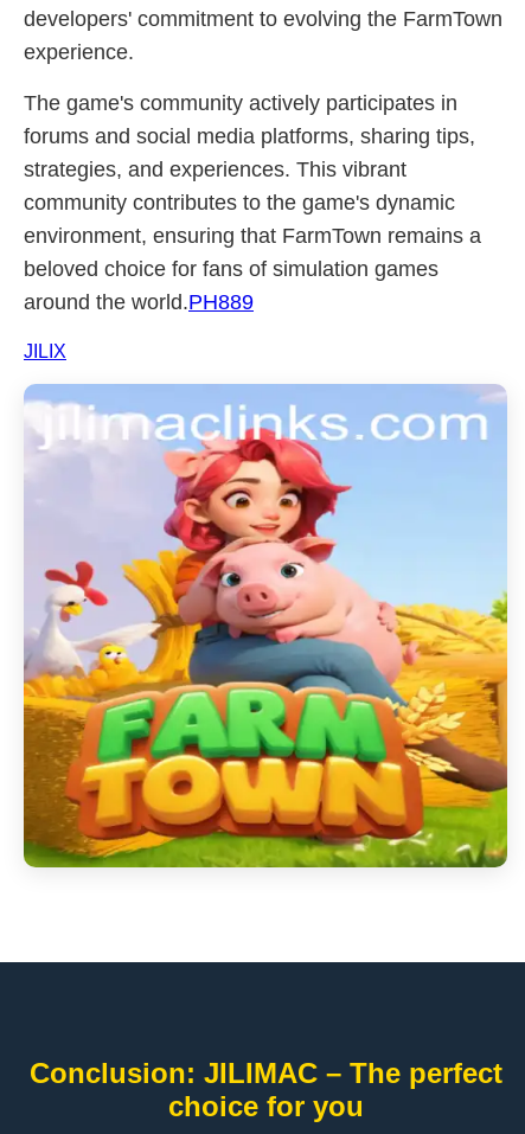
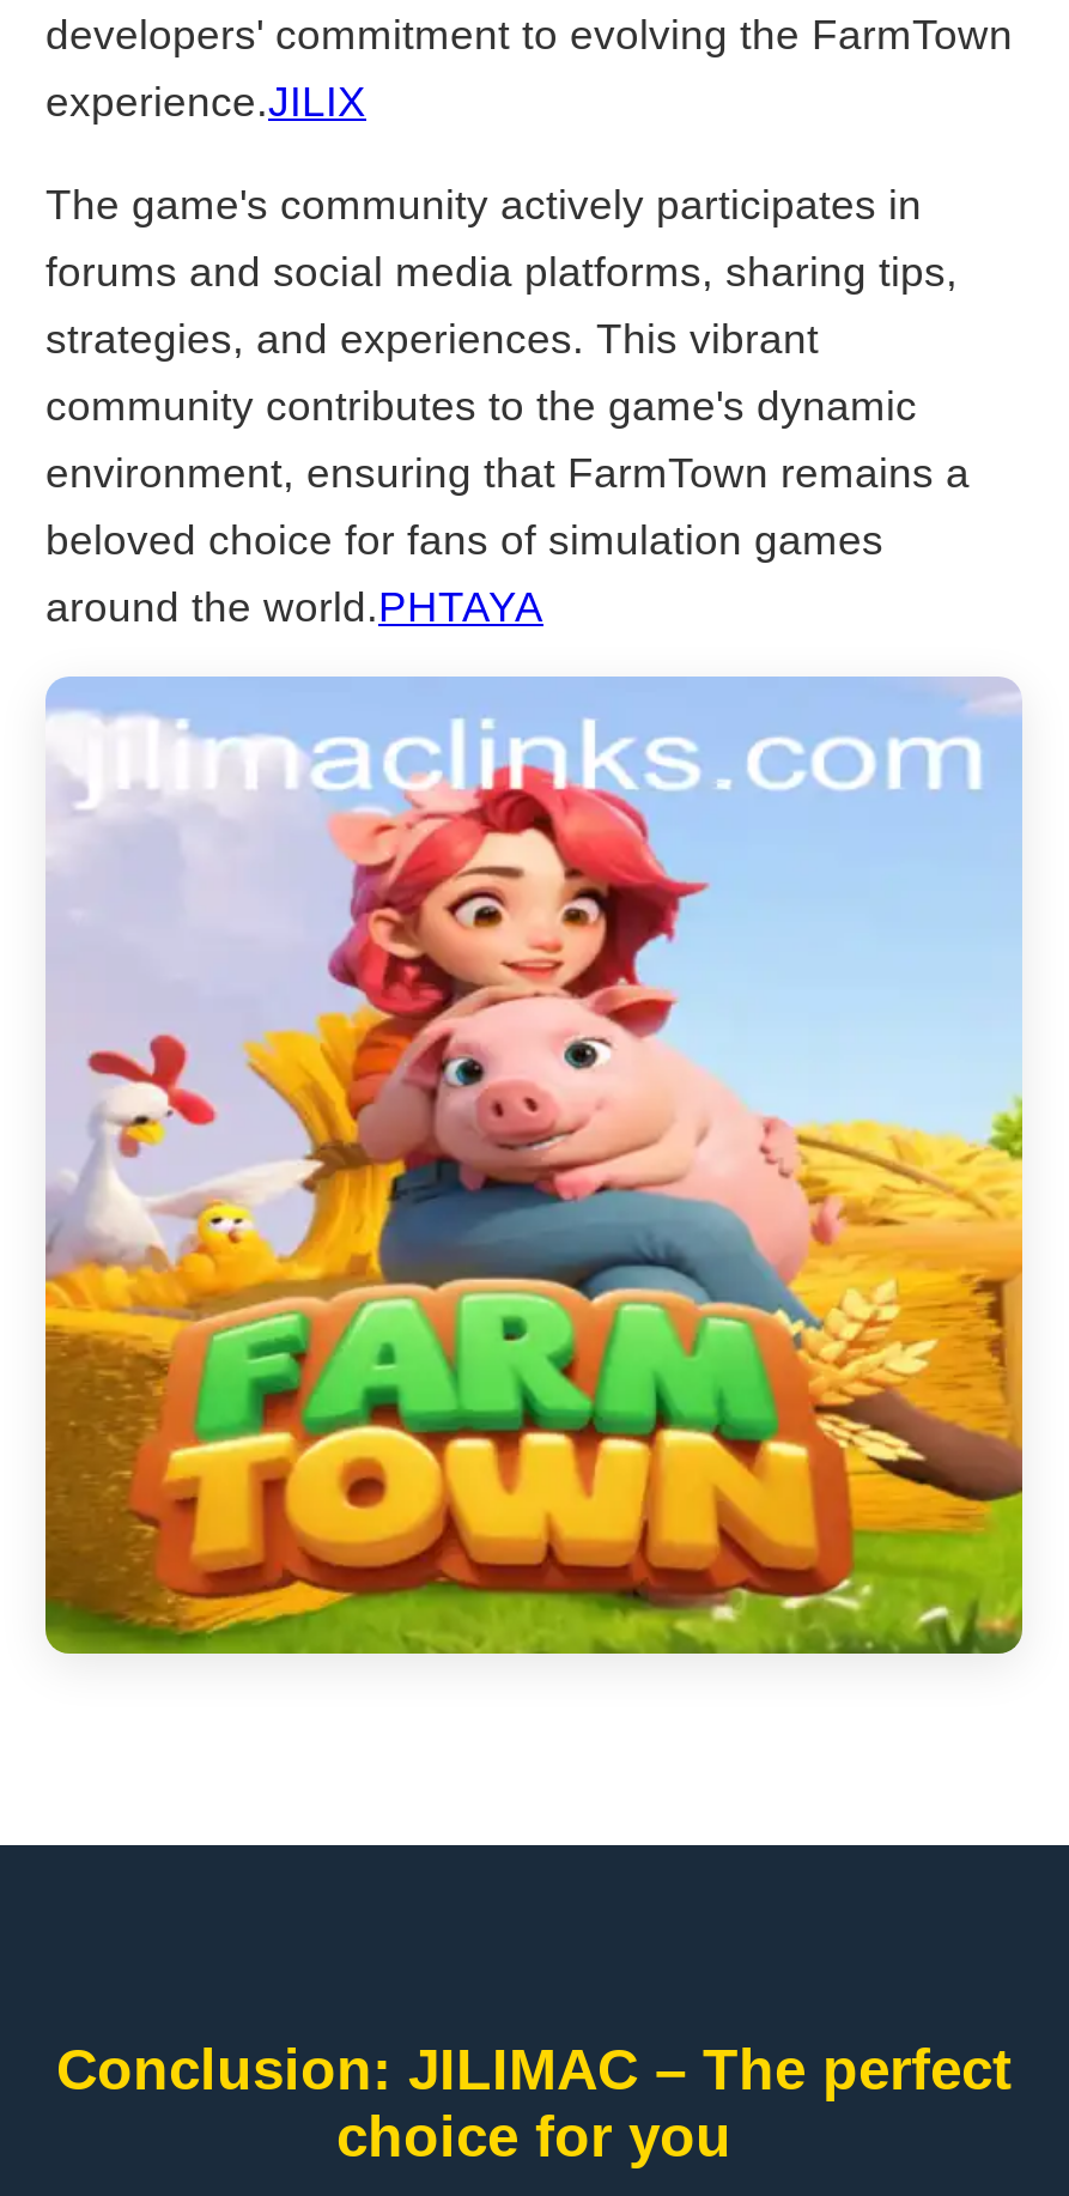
- experience.
+ experience.JILIX

- around the world.PH889
- JILIX
+ around the world.PHTAYA
